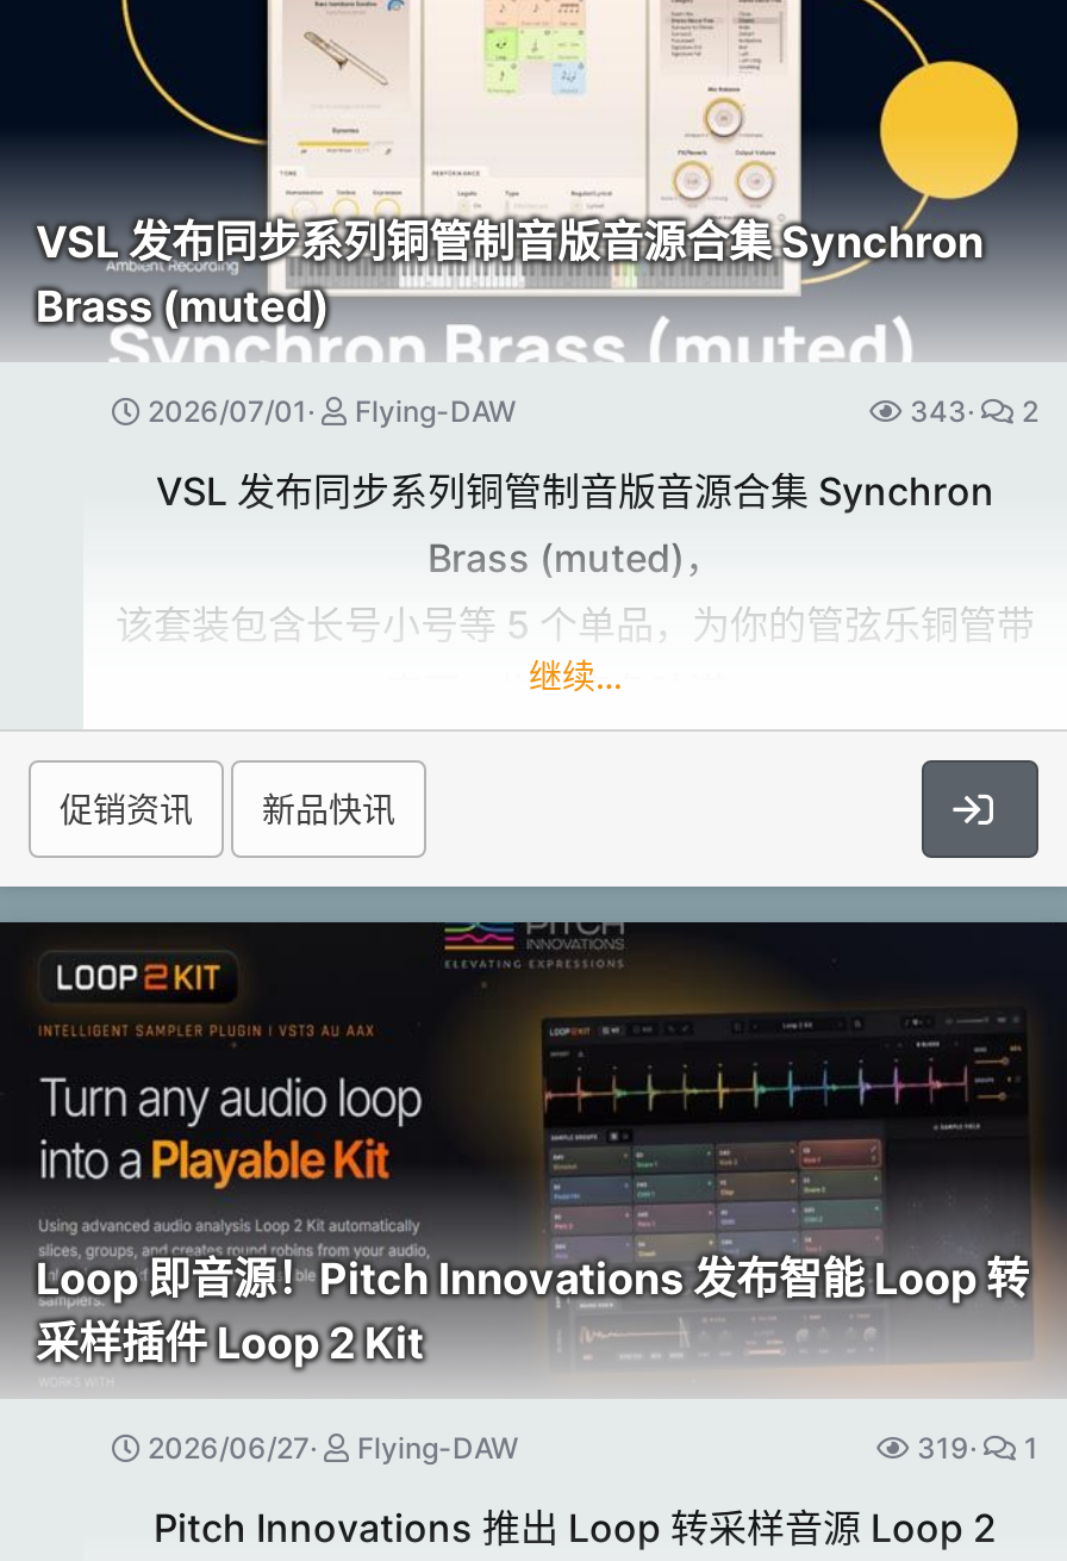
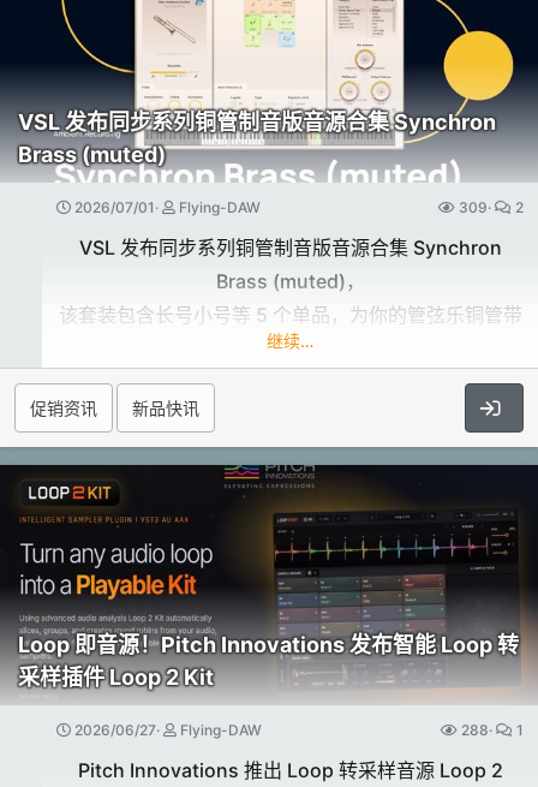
- 343 2
+ 309 2

- 319 1
+ 288 1
